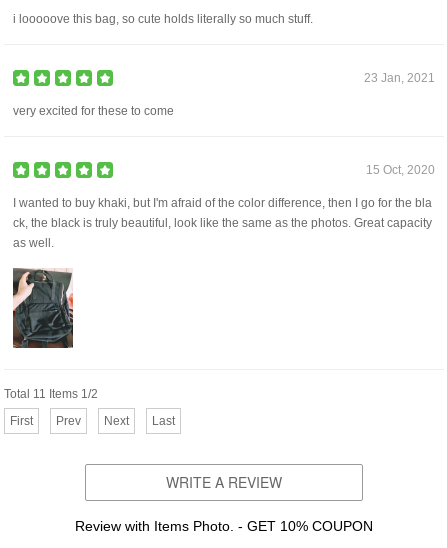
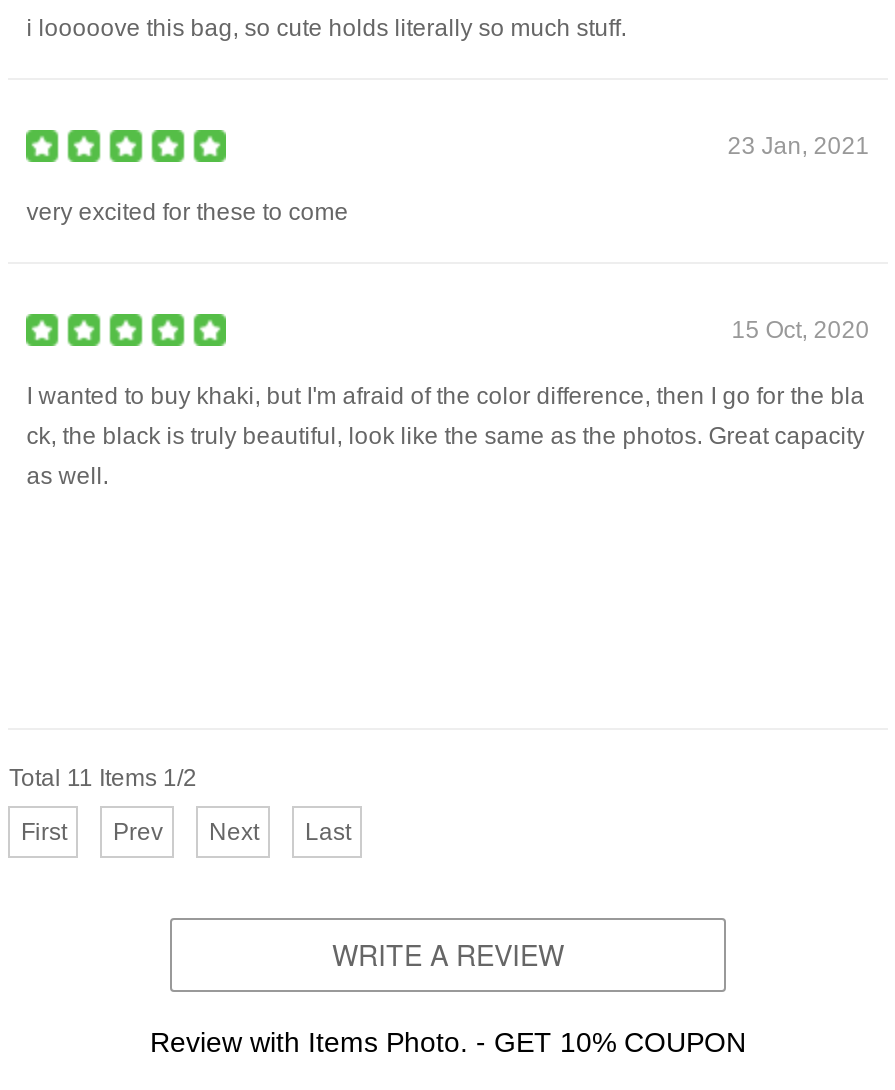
- [image]
